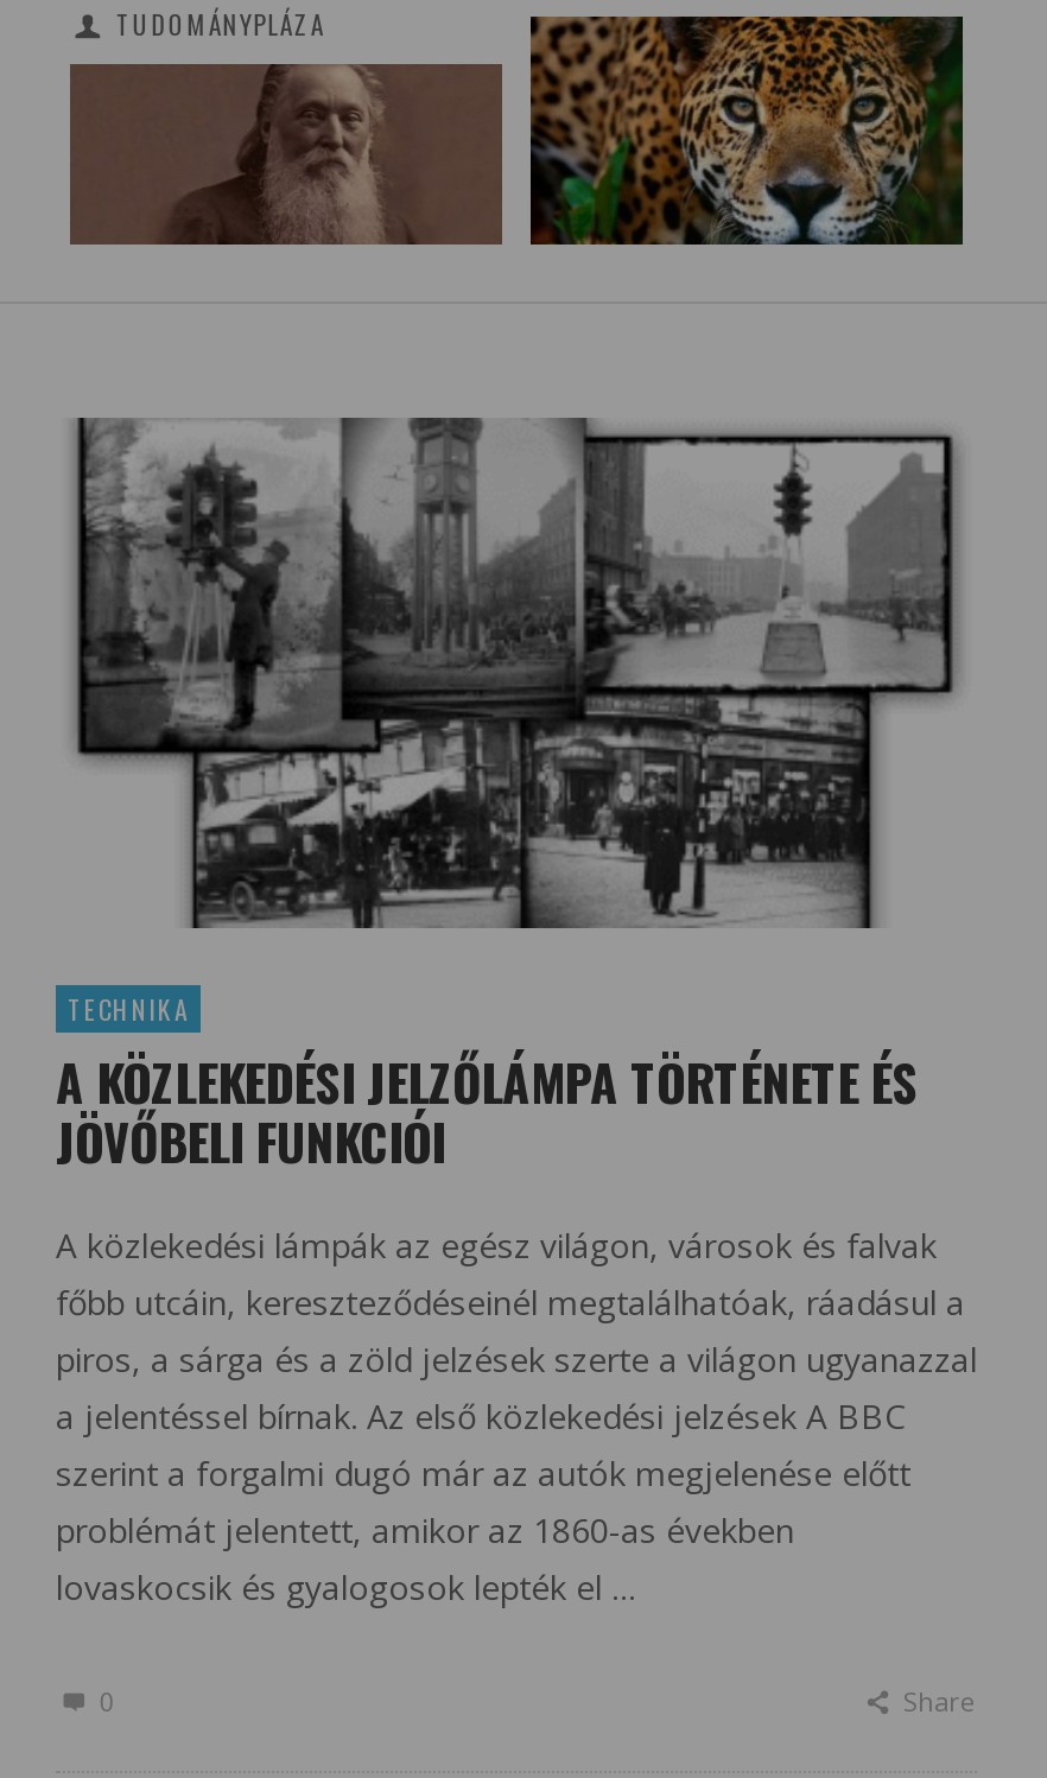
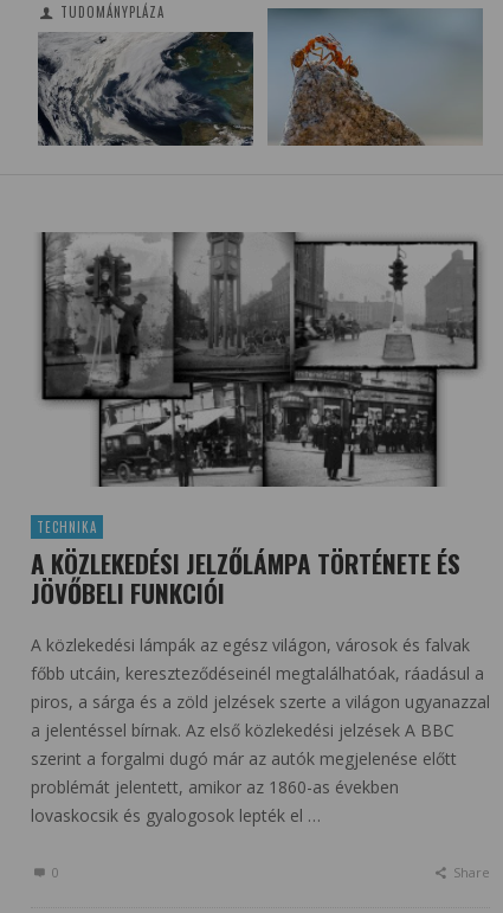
- [image]
+ [image]

- [image]
+ [image]
